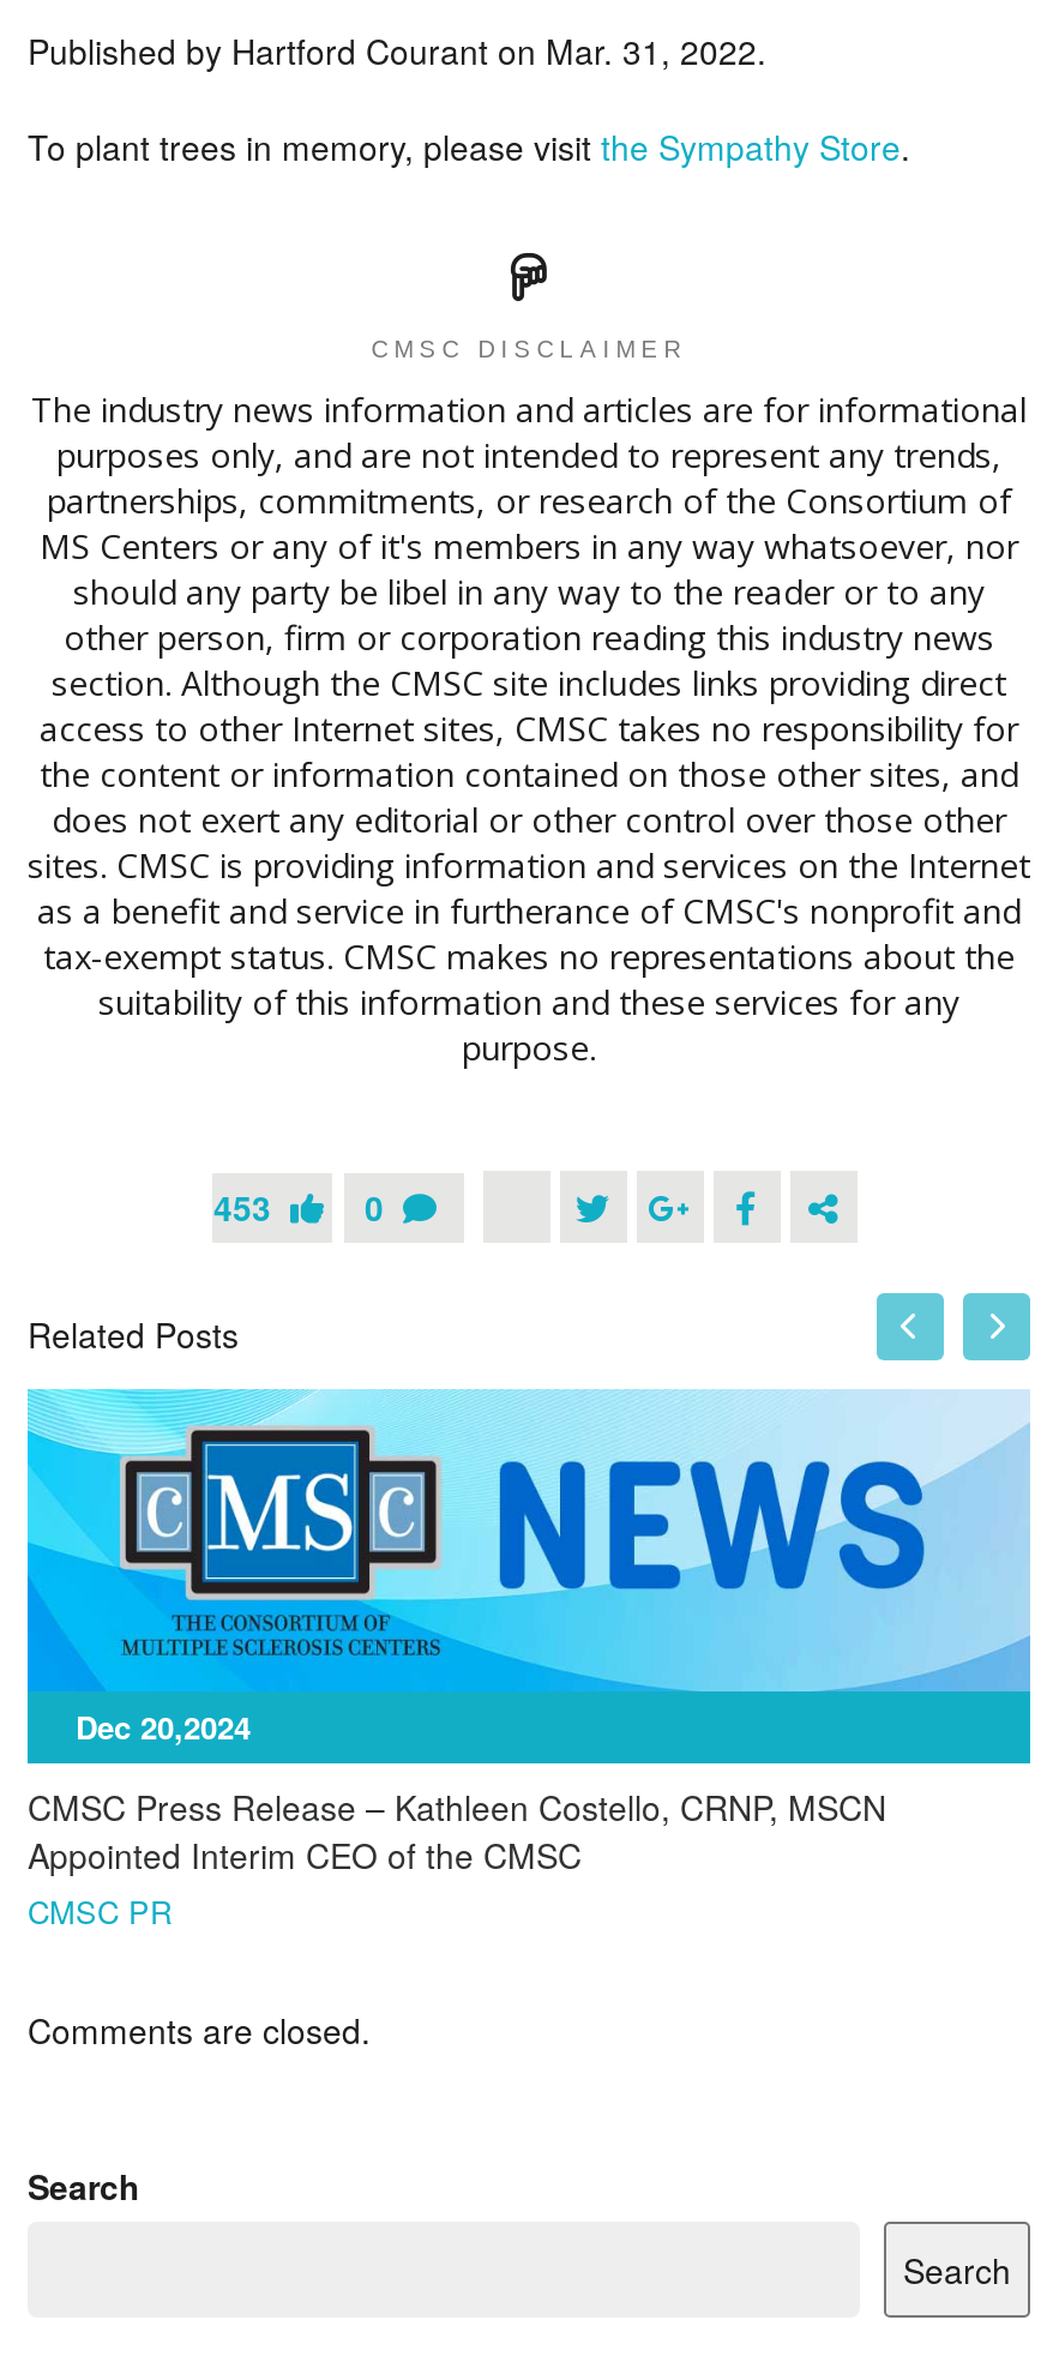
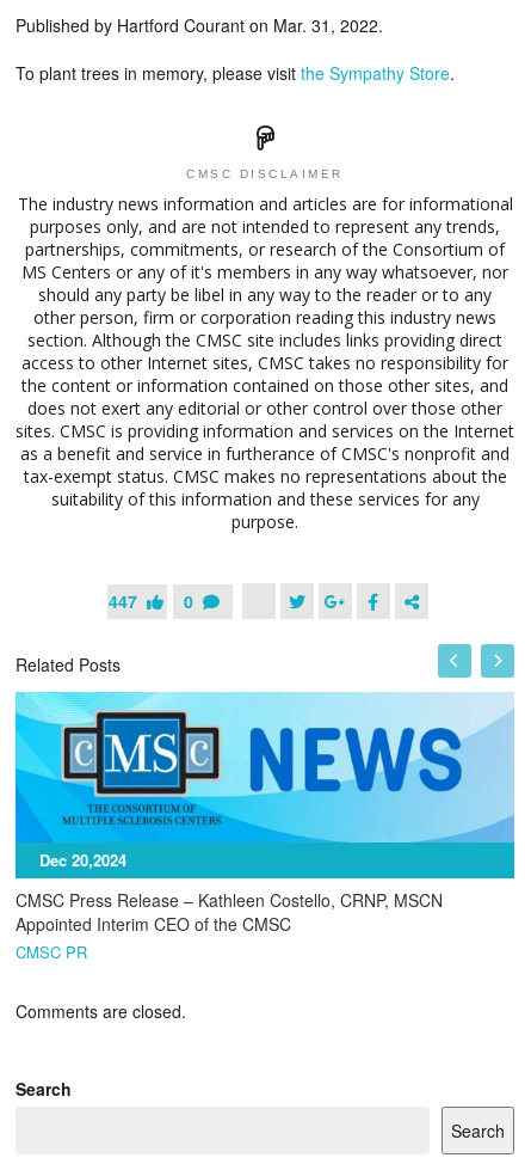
- 453 0
+ 447 0
